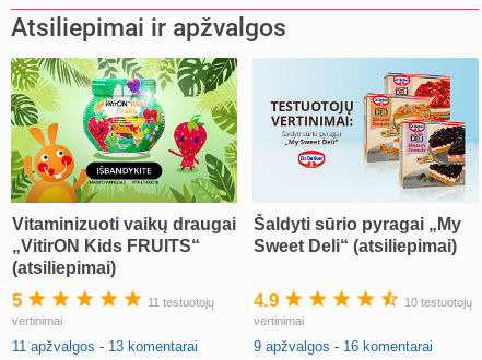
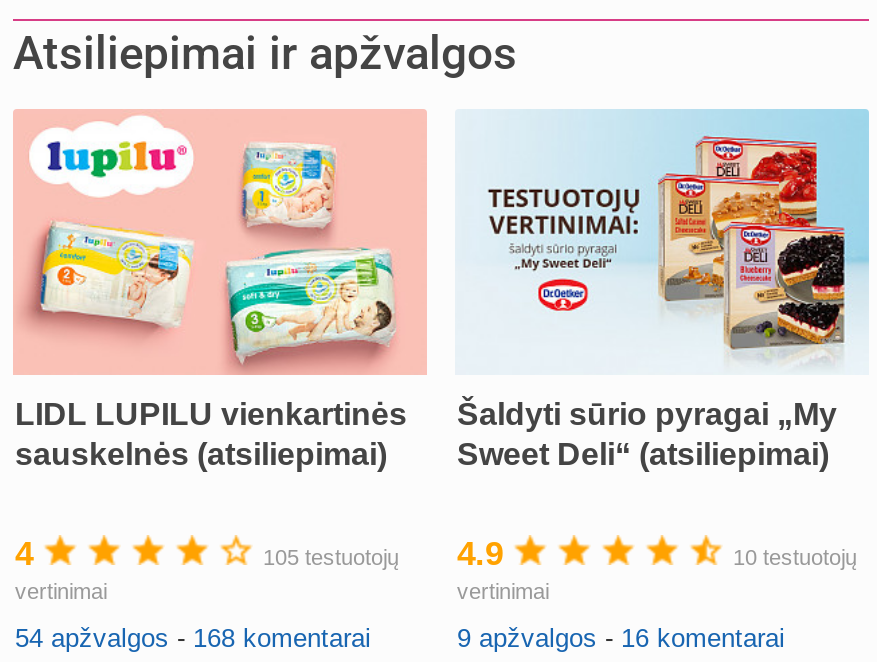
- [image]
- Vitaminizuoti vaikų draugai
- „VitirON Kids FRUITS“
- (atsiliepimai)
+ [image]
+ LIDL LUPILU vienkartinės
+ sauskelnės (atsiliepimai)

- 5
- 11 testuotojų
+ 4
+ 105 testuotojų

- 11 apžvalgos - 13 komentarai
+ 54 apžvalgos - 168 komentarai
